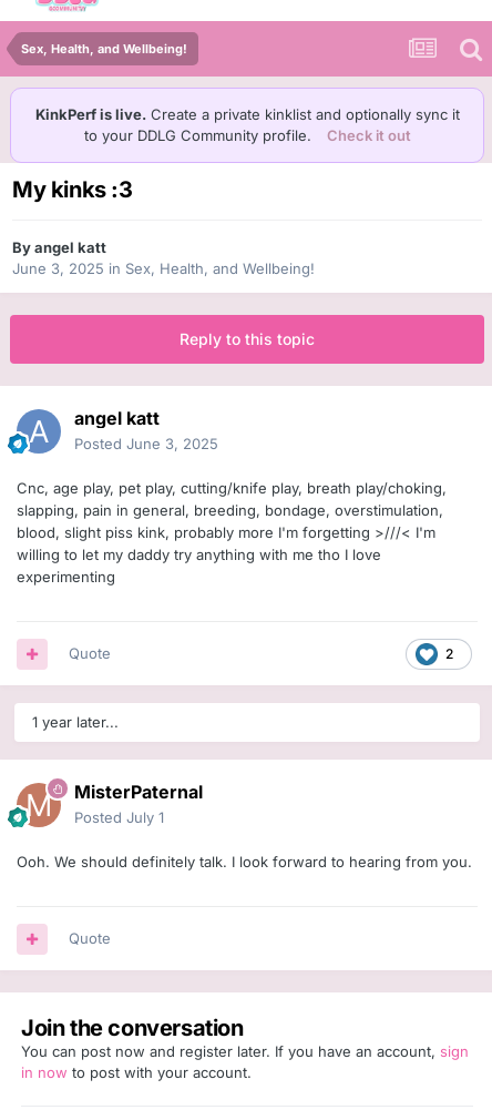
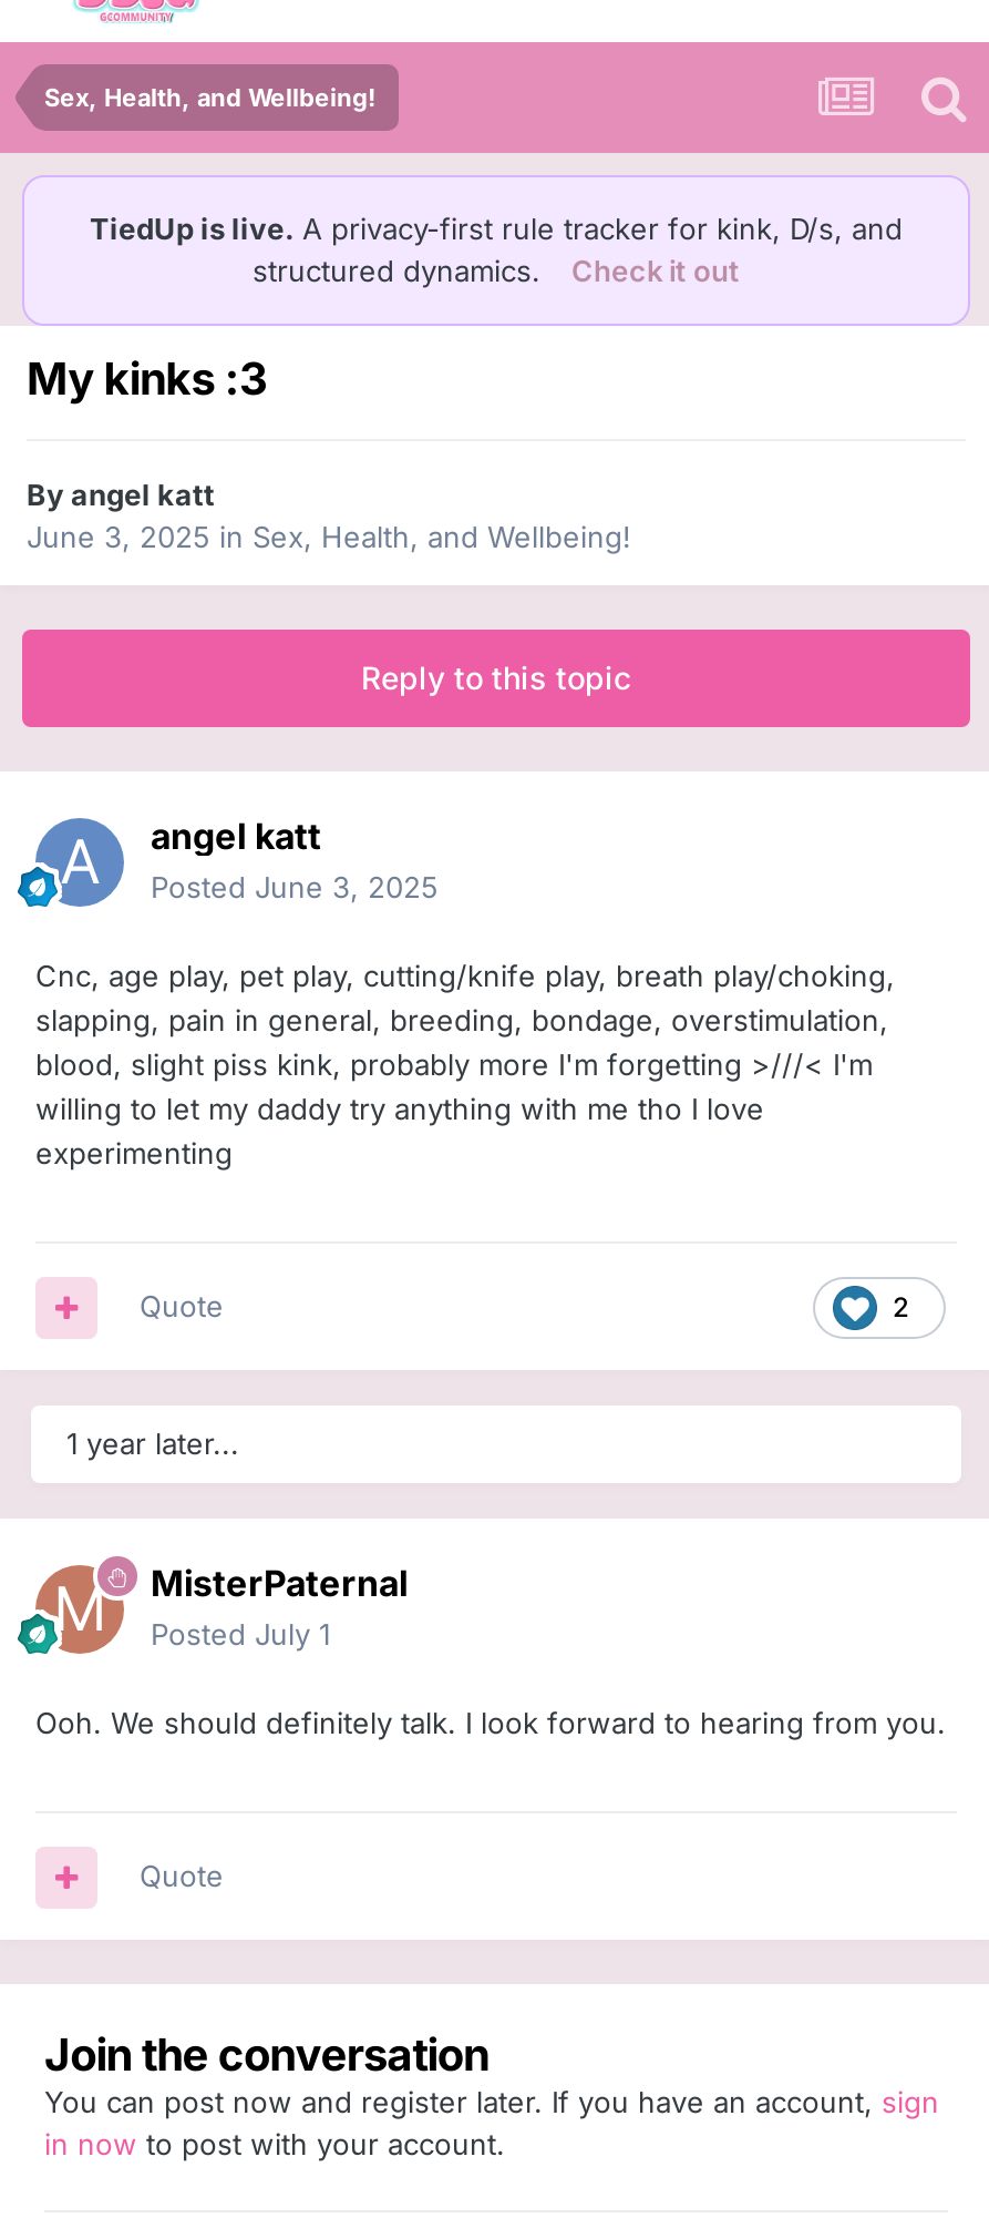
- KinkPerf is live. Create a private kinklist and optionally sync it
- to your DDLG Community profile.
+ TiedUp is live. A privacy-first rule tracker for kink, D/s, and
+ structured dynamics.
